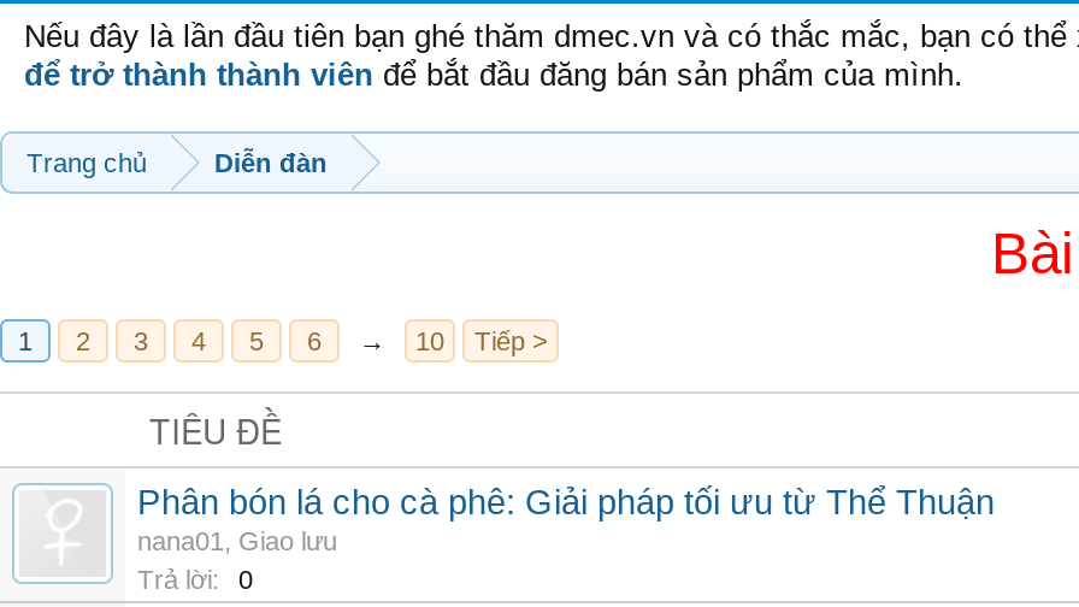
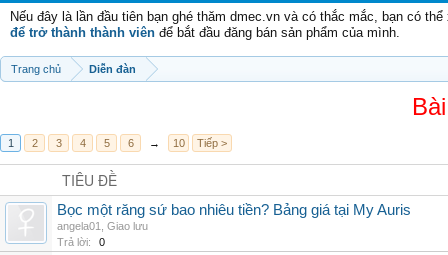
- Phân bón lá cho cà phê: Giải pháp tối ưu từ Thể Thuận
- nana01, Giao lưu
+ Bọc một răng sứ bao nhiêu tiền? Bảng giá tại My Auris
+ angela01, Giao lưu
